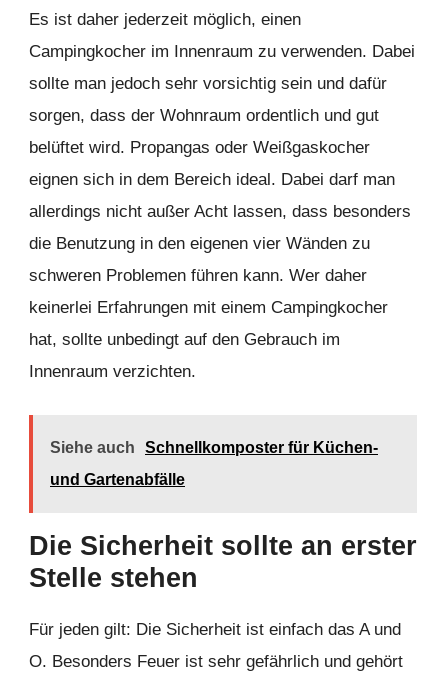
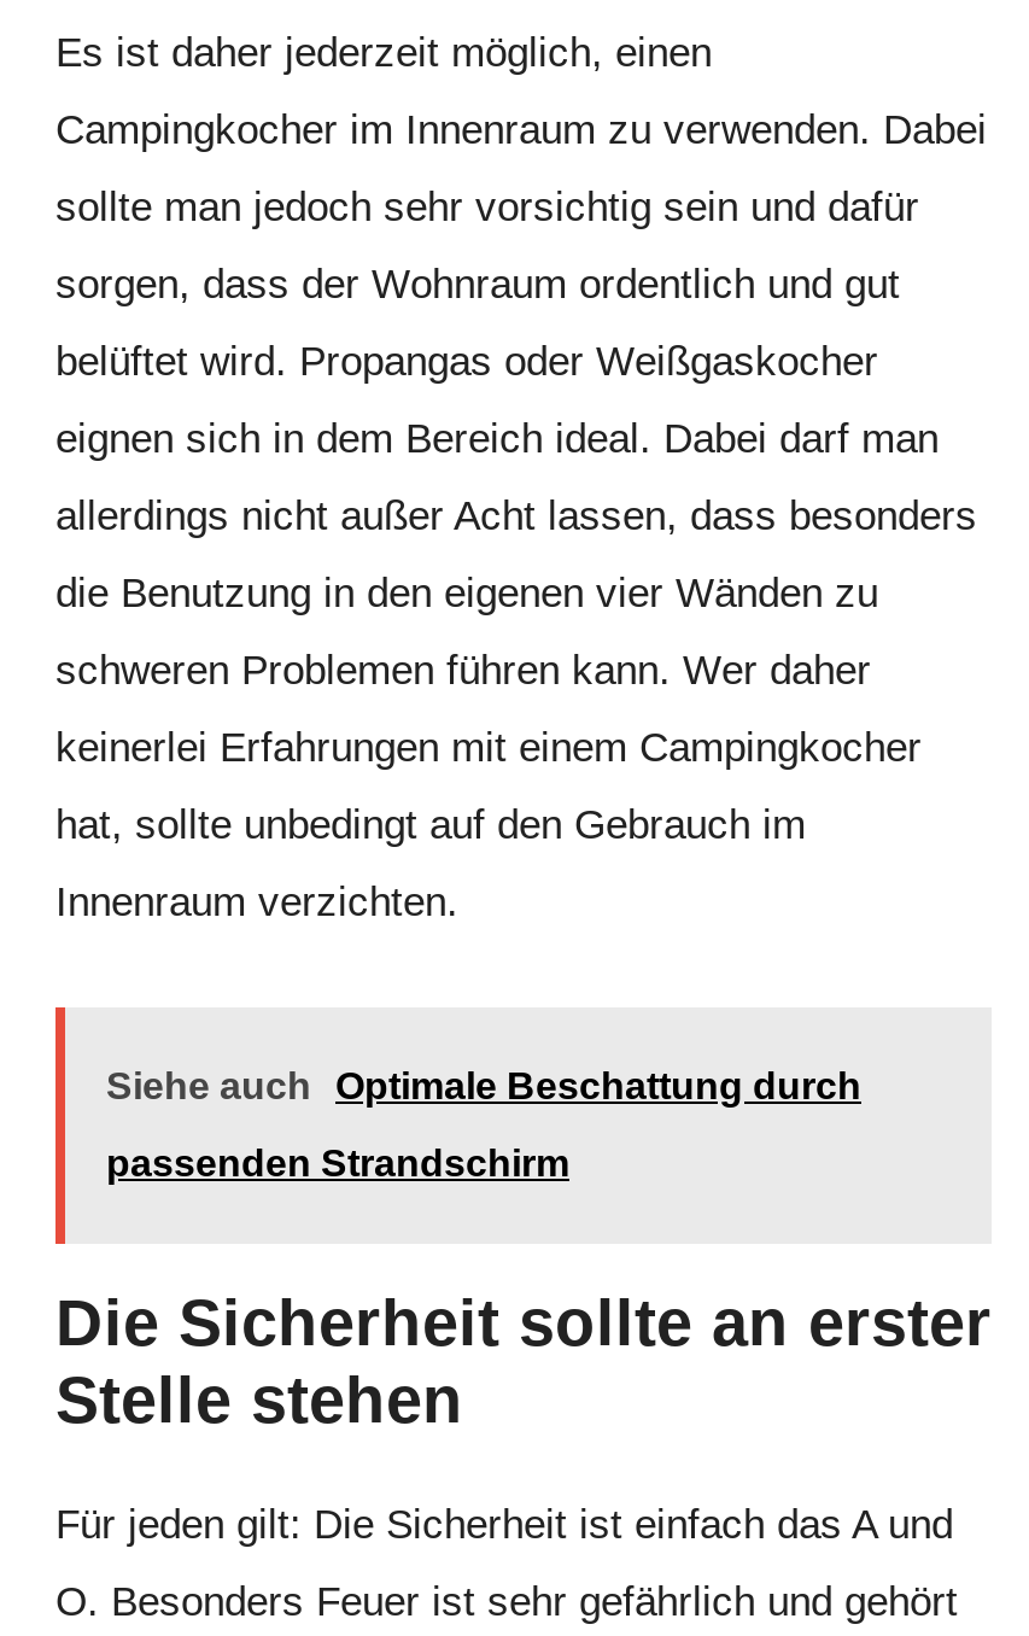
- Siehe auch Schnellkomposter für Küchen-
+ Siehe auch Optimale Beschattung durch

- und Gartenabfälle
+ passenden Strandschirm
